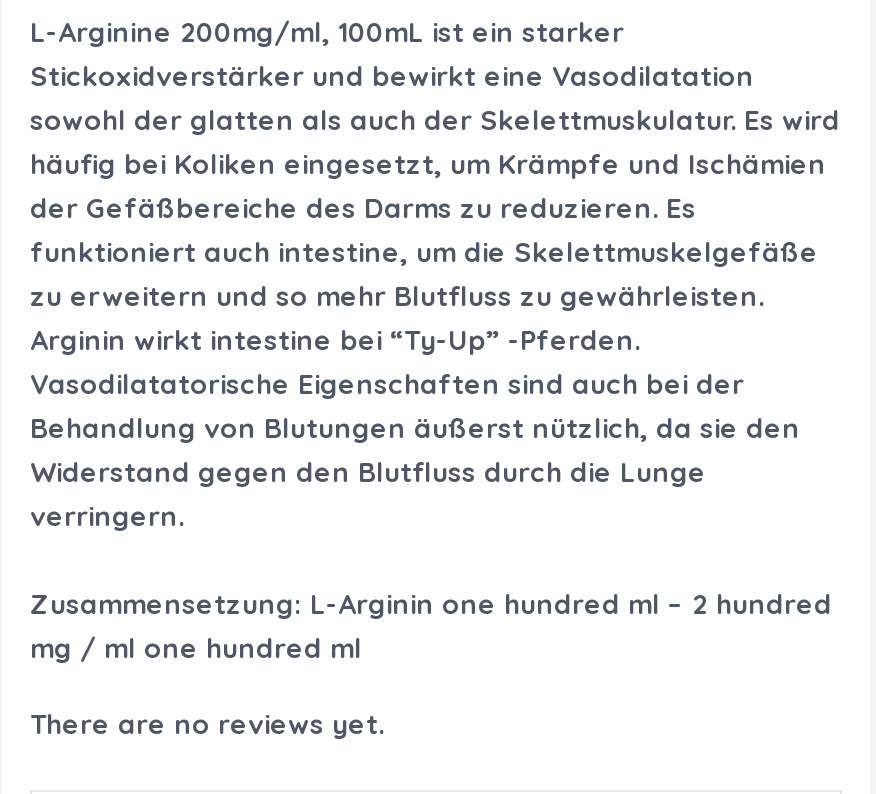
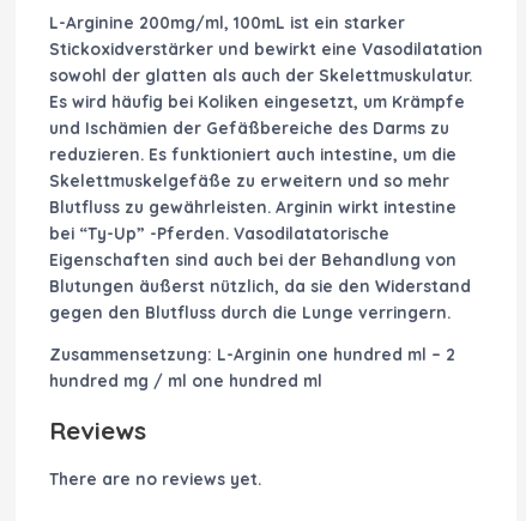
- sowohl der glatten als auch der Skelettmuskulatur. Es wird
- häufig bei Koliken eingesetzt, um Krämpfe und Ischämien
- der Gefäßbereiche des Darms zu reduzieren. Es
- funktioniert auch intestine, um die Skelettmuskelgefäße
- zu erweitern und so mehr Blutfluss zu gewährleisten.
- Arginin wirkt intestine bei “Ty-Up” -Pferden.
- Vasodilatatorische Eigenschaften sind auch bei der
- Behandlung von Blutungen äußerst nützlich, da sie den
- Widerstand gegen den Blutfluss durch die Lunge
- verringern.
- Zusammensetzung: L-Arginin one hundred ml – 2 hundred
- mg / ml one hundred ml
+ sowohl der glatten als auch der Skelettmuskulatur.
+ Es wird häufig bei Koliken eingesetzt, um Krämpfe
+ und Ischämien der Gefäßbereiche des Darms zu
+ reduzieren. Es funktioniert auch intestine, um die
+ Skelettmuskelgefäße zu erweitern und so mehr
+ Blutfluss zu gewährleisten. Arginin wirkt intestine
+ bei “Ty-Up” -Pferden. Vasodilatatorische
+ Eigenschaften sind auch bei der Behandlung von
+ Blutungen äußerst nützlich, da sie den Widerstand
+ gegen den Blutfluss durch die Lunge verringern.
+ Zusammensetzung: L-Arginin one hundred ml – 2
+ hundred mg / ml one hundred ml
+ Reviews
